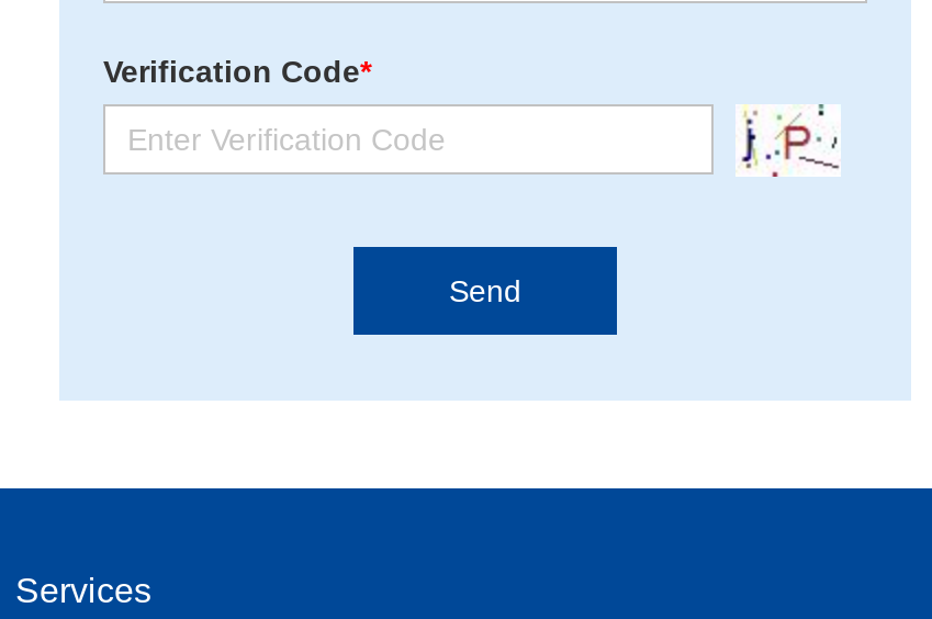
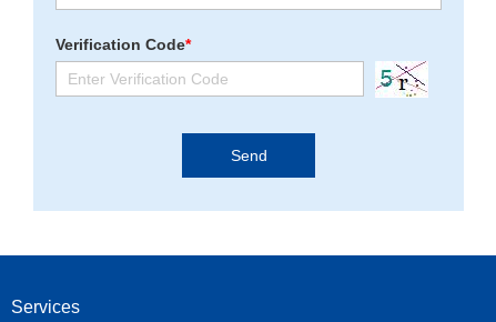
- [image]
+ [image]
